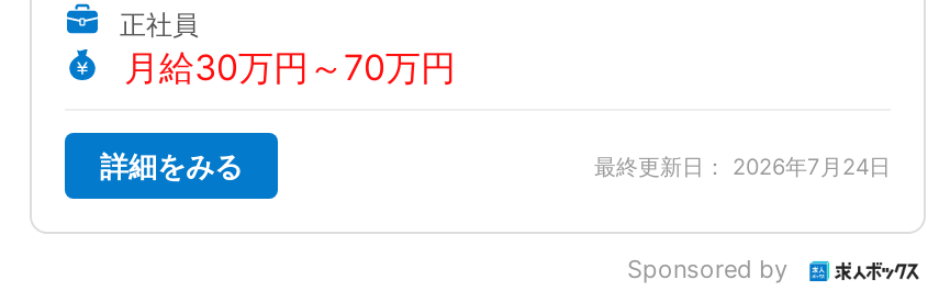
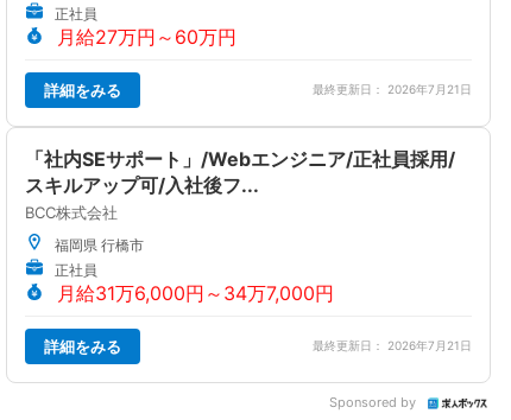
- 月給30万円～70万円
+ 月給27万円～60万円

- 最終更新日： 2026年7月24日
+ 最終更新日： 2026年7月21日
+ 「社内SEサポート」/Webエンジニア/正社員採用/
+ スキルアップ可/入社後フ...
+ BCC株式会社
+ 福岡県 行橋市
+ 正社員
+ 月給31万6,000円～34万7,000円
+ 詳細をみる
+ 最終更新日： 2026年7月21日
